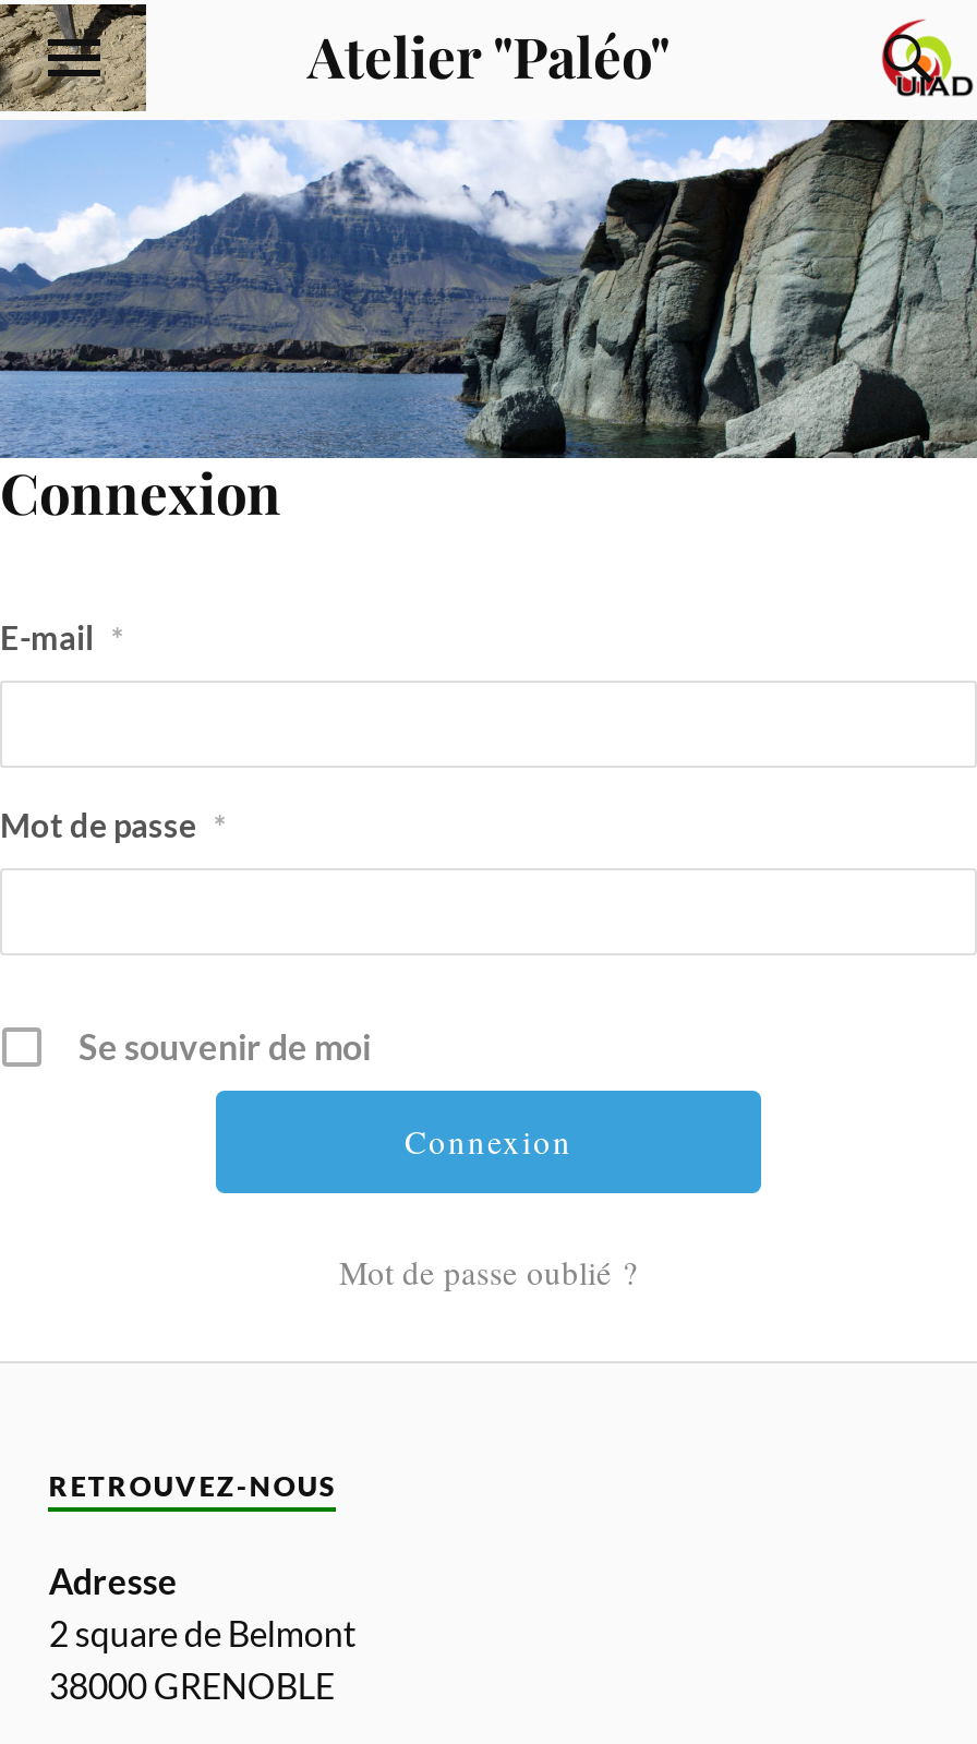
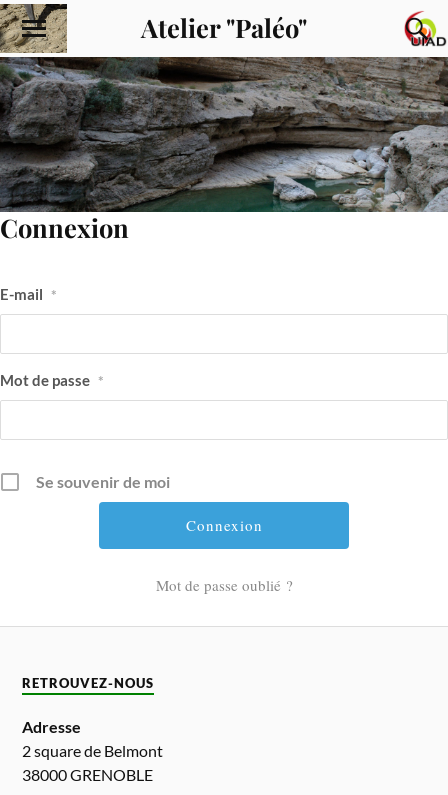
- [image]
+ [image]
